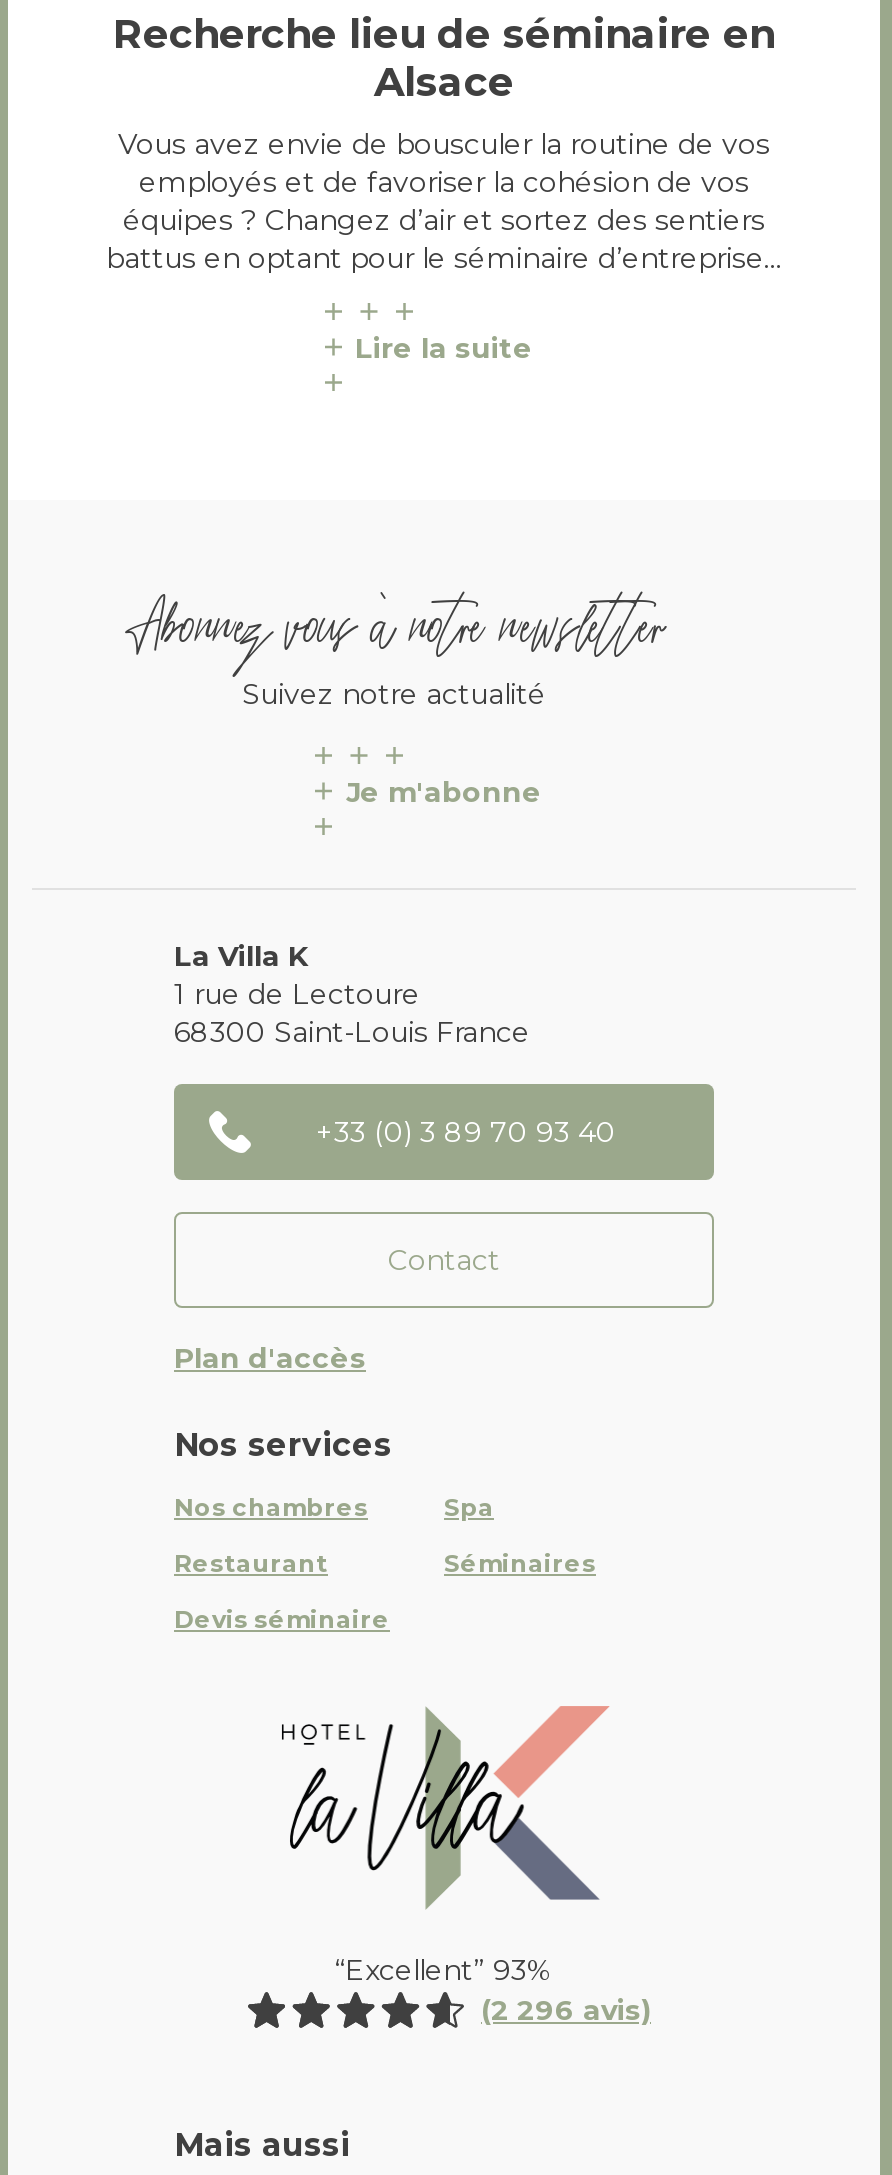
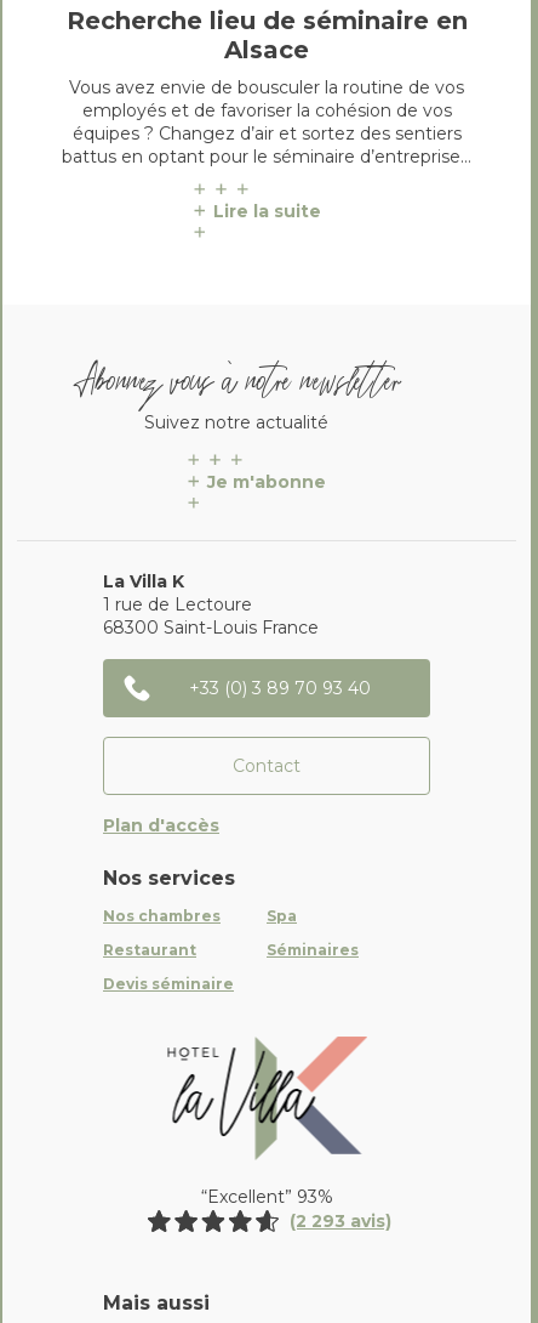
- (2 296 avis)
+ (2 293 avis)
